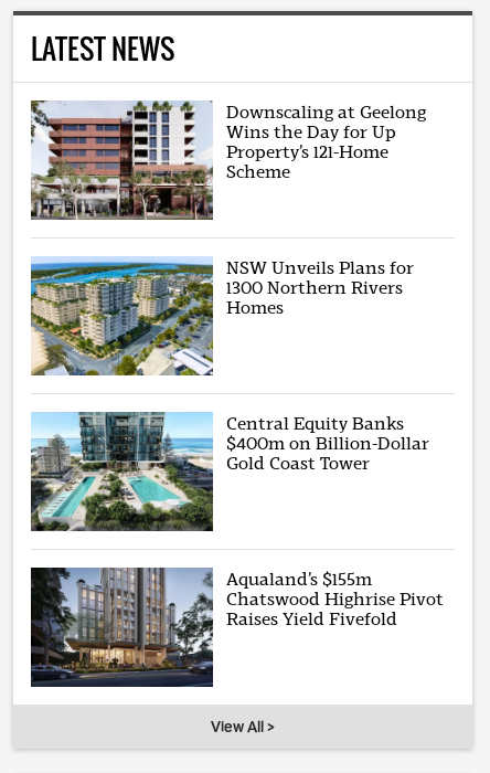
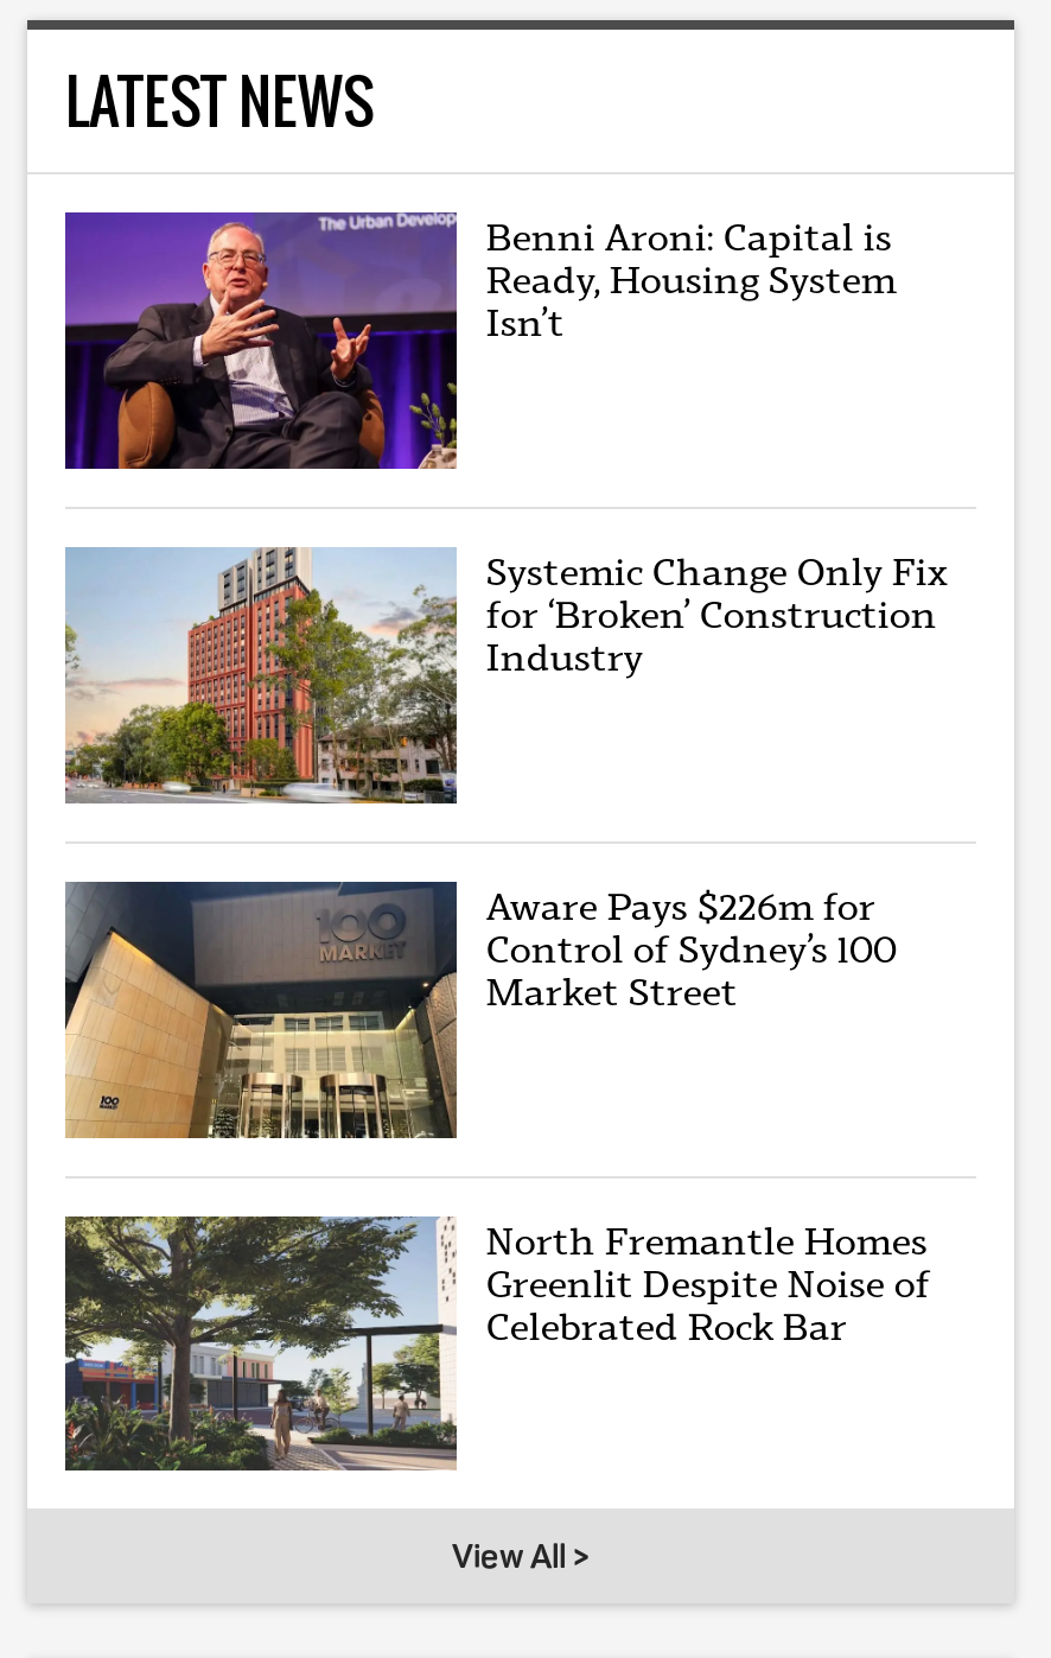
- [image]
- Downscaling at Geelong
- Wins the Day for Up
- Property’s 121-Home
- Scheme
+ [image]
+ Benni Aroni: Capital is
+ Ready, Housing System
+ Isn’t

- [image]
- NSW Unveils Plans for
- 1300 Northern Rivers
- Homes
+ [image]
+ Systemic Change Only Fix
+ for ‘Broken’ Construction
+ Industry

- [image]
- Central Equity Banks
- $400m on Billion-Dollar
- Gold Coast Tower
+ [image]
+ Aware Pays $226m for
+ Control of Sydney’s 100
+ Market Street

- [image]
- Aqualand’s $155m
- Chatswood Highrise Pivot
- Raises Yield Fivefold
+ [image]
+ North Fremantle Homes
+ Greenlit Despite Noise of
+ Celebrated Rock Bar
